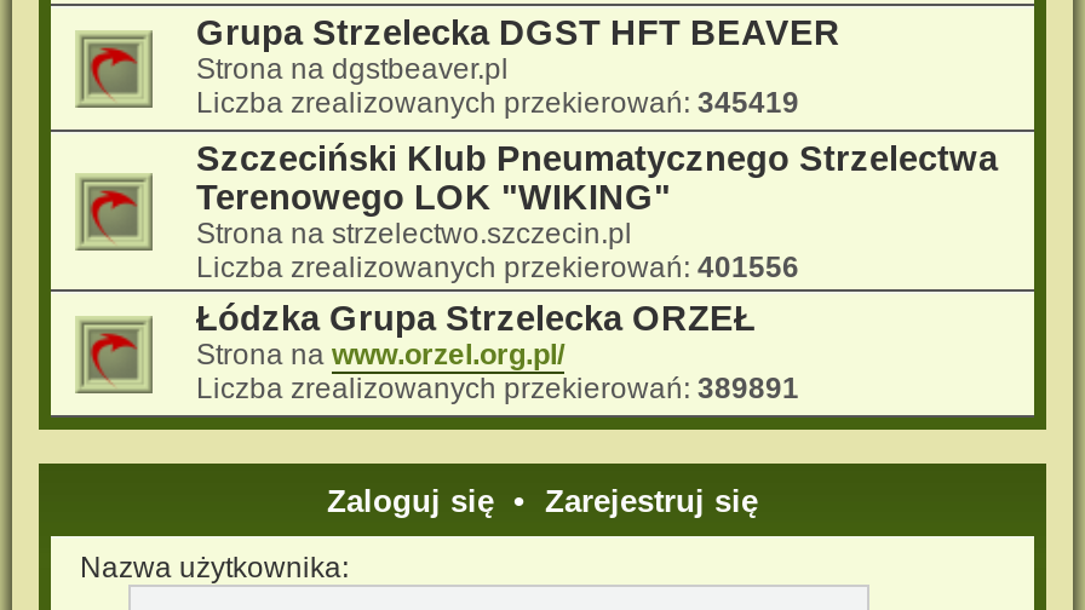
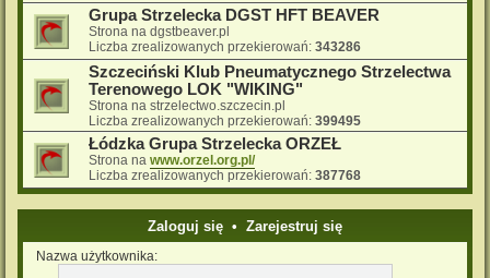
- Liczba zrealizowanych przekierowań: 345419
+ Liczba zrealizowanych przekierowań: 343286

- Liczba zrealizowanych przekierowań: 401556
+ Liczba zrealizowanych przekierowań: 399495

- Liczba zrealizowanych przekierowań: 389891
+ Liczba zrealizowanych przekierowań: 387768
